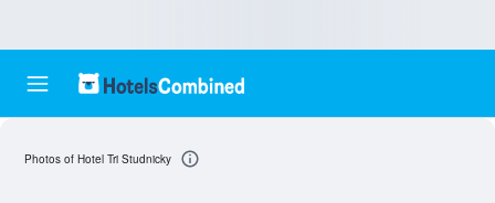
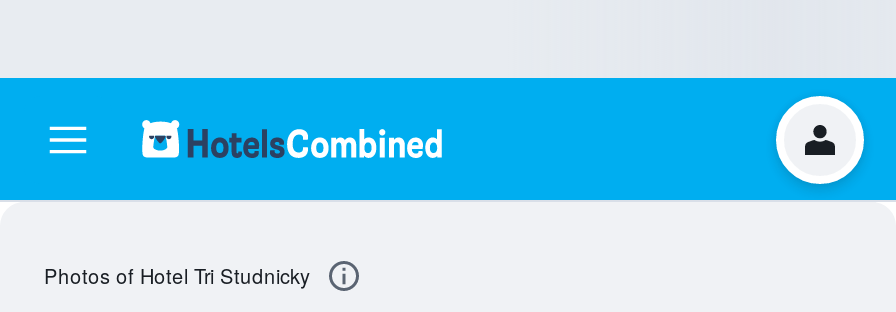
+ [image]
